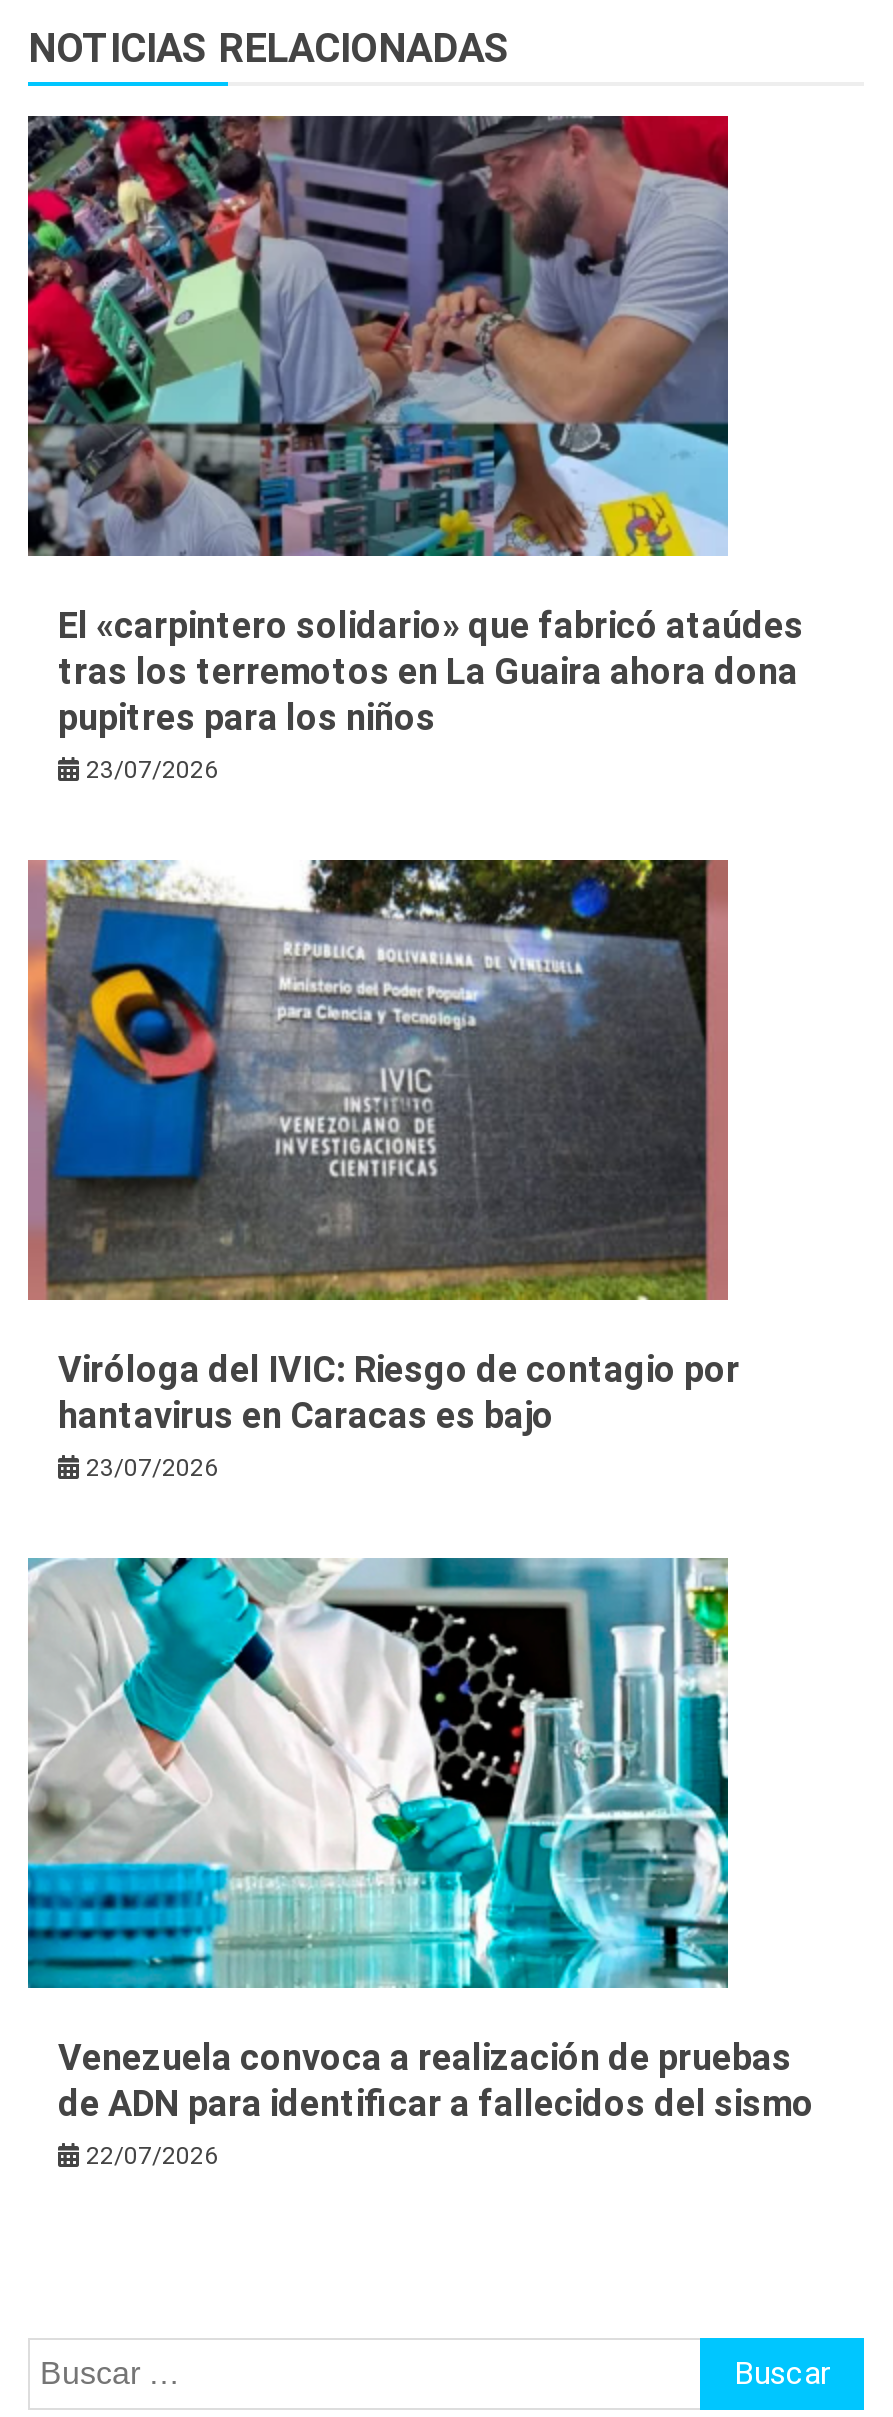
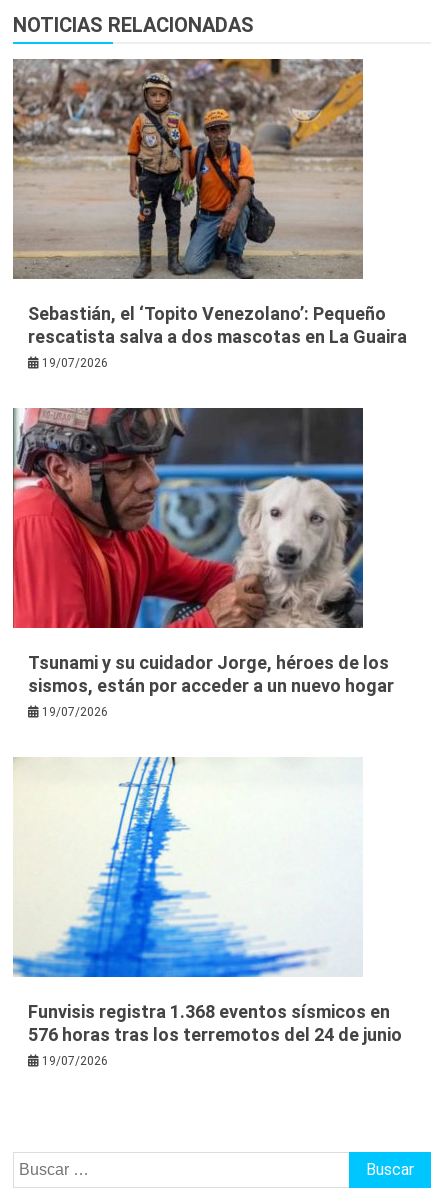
- [image]
- El «carpintero solidario» que fabricó ataúdes
- tras los terremotos en La Guaira ahora dona
- pupitres para los niños
- 23/07/2026
+ [image]
+ Sebastián, el ‘Topito Venezolano’: Pequeño
+ rescatista salva a dos mascotas en La Guaira
+ 19/07/2026

- [image]
- Viróloga del IVIC: Riesgo de contagio por
- hantavirus en Caracas es bajo
- 23/07/2026
+ [image]
+ Tsunami y su cuidador Jorge, héroes de los
+ sismos, están por acceder a un nuevo hogar
+ 19/07/2026

- [image]
- Venezuela convoca a realización de pruebas
- de ADN para identificar a fallecidos del sismo
- 22/07/2026
+ [image]
+ Funvisis registra 1.368 eventos sísmicos en
+ 576 horas tras los terremotos del 24 de junio
+ 19/07/2026
